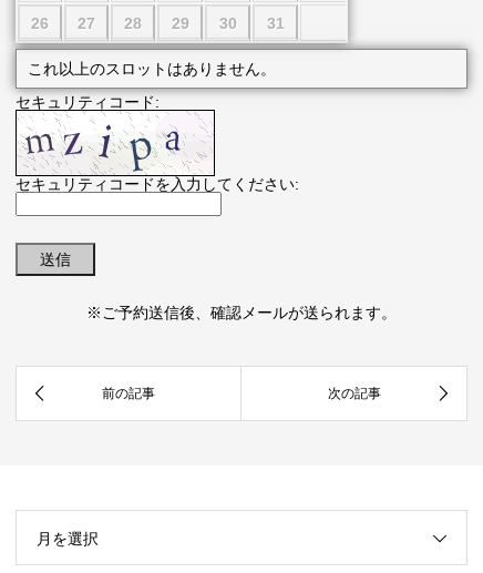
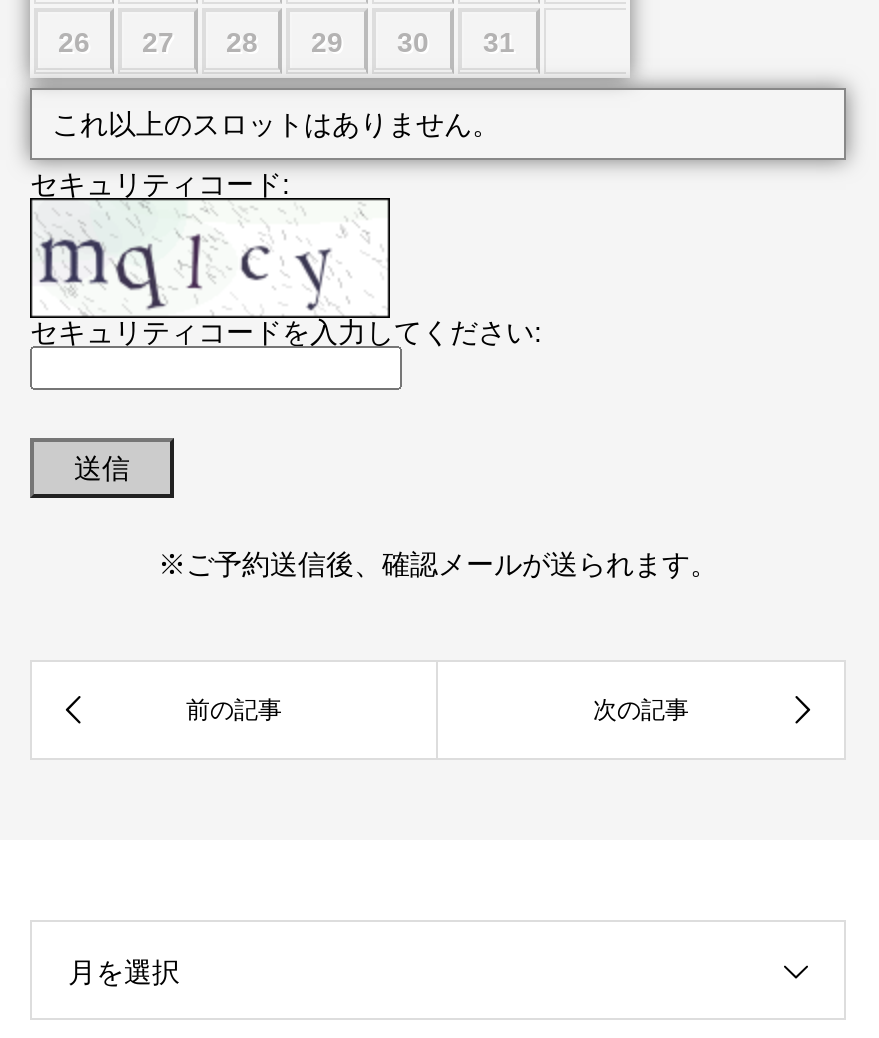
- [image]
+ [image]
